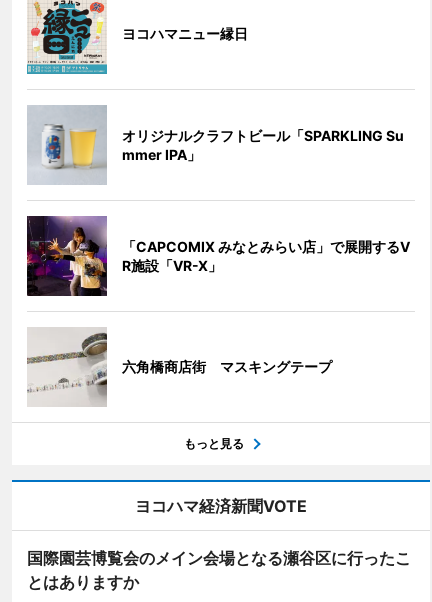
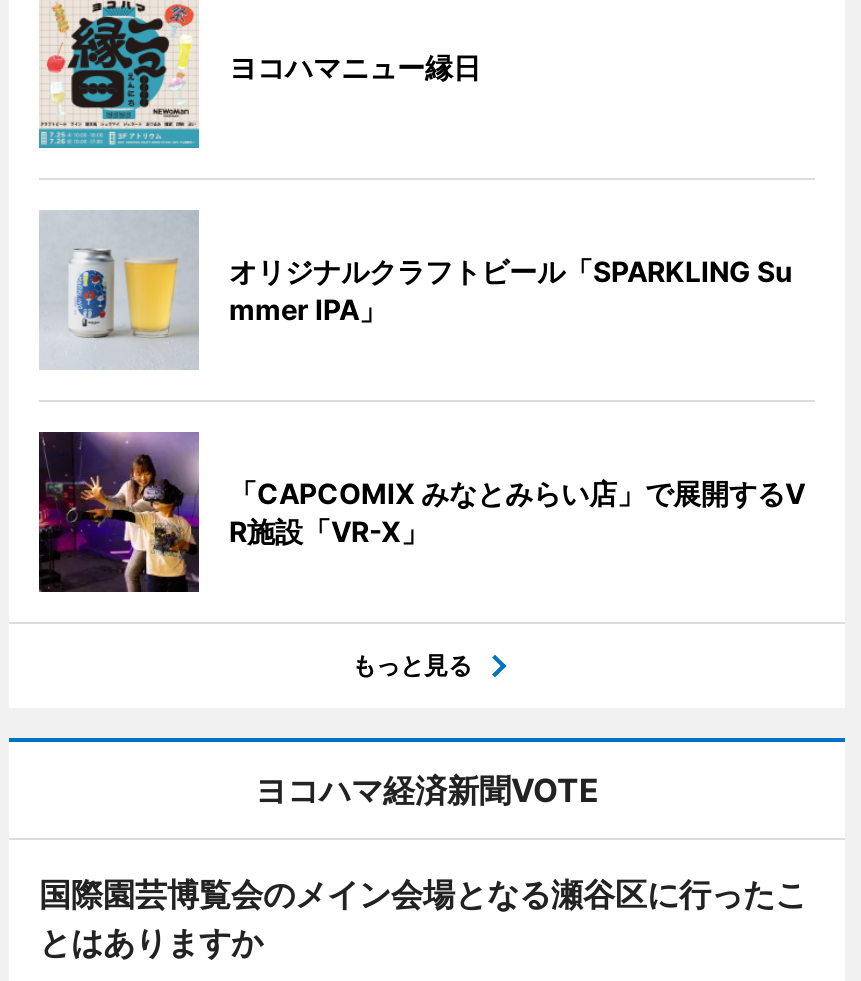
- [image]
- 六角橋商店街 マスキングテープ
